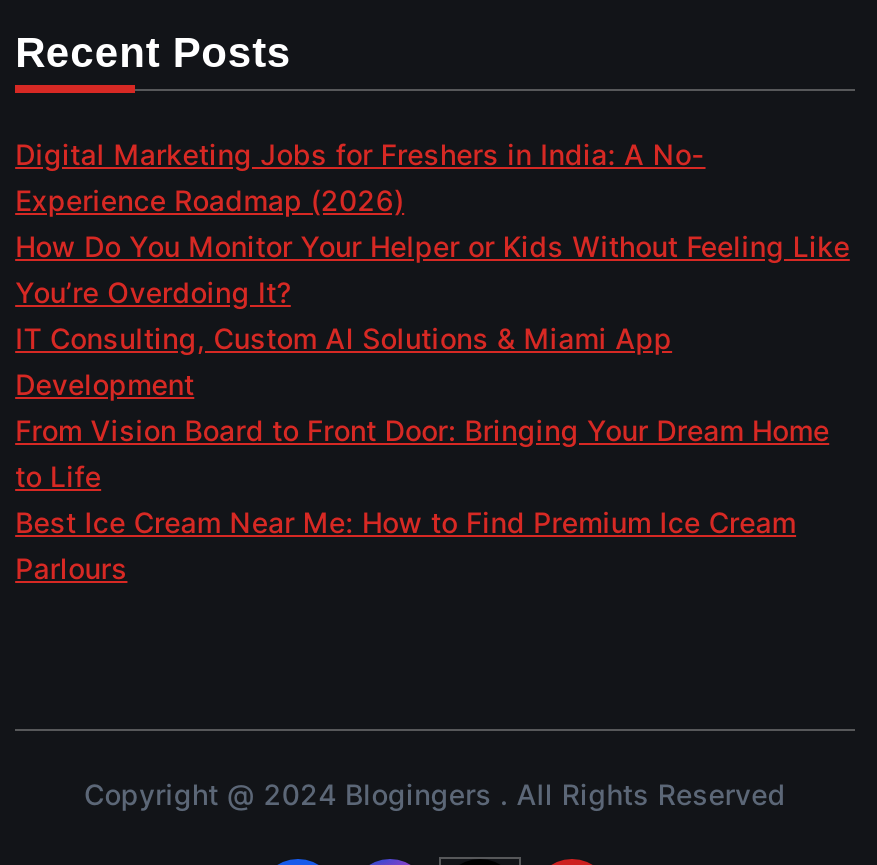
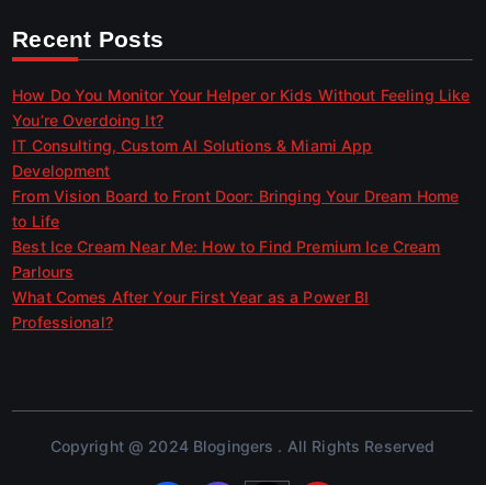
- Digital Marketing Jobs for Freshers in India: A No-
- Experience Roadmap (2026)

moved up: How Do You Monitor Your Helper or Kids Without Feeling Like | You’re Overdoing It? | IT Consulting, Custom AI Solutions & Miami App | Development | From Vision Board to Front Door: Bringing Your Dream Home | to Life | Best Ice Cream Near Me: How to Find Premium Ice Cream | Parlours

+ What Comes After Your First Year as a Power BI
+ Professional?
